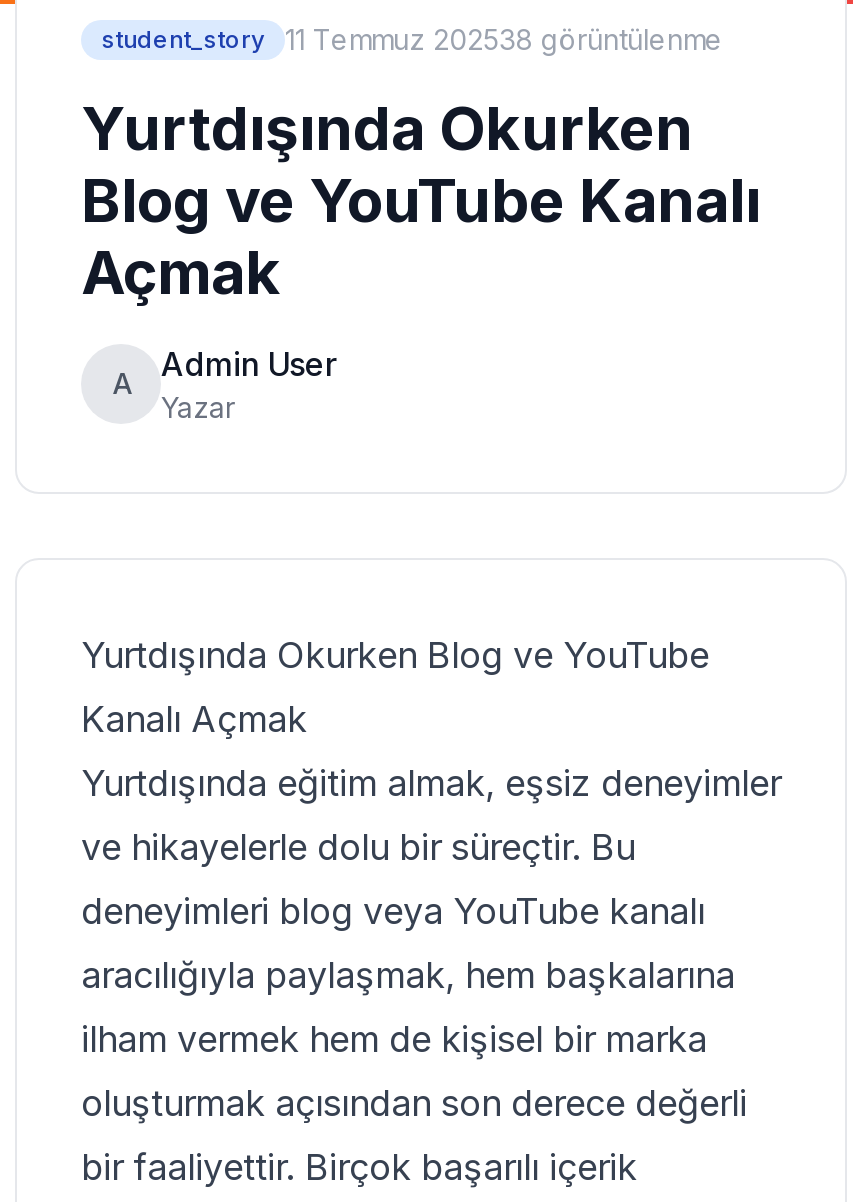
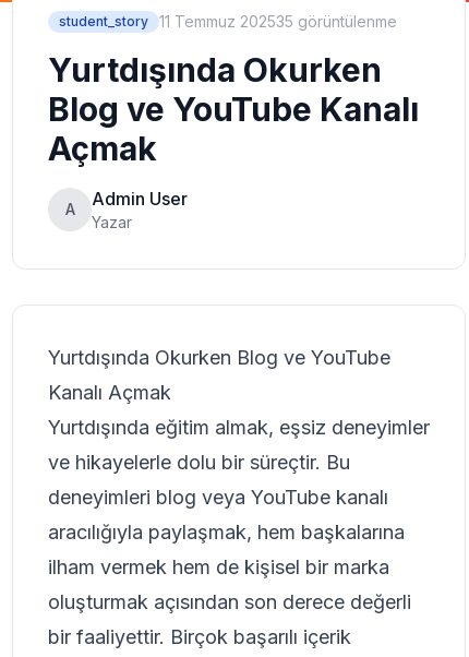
- 11 Temmuz 202538 görüntülenme
+ 11 Temmuz 202535 görüntülenme
